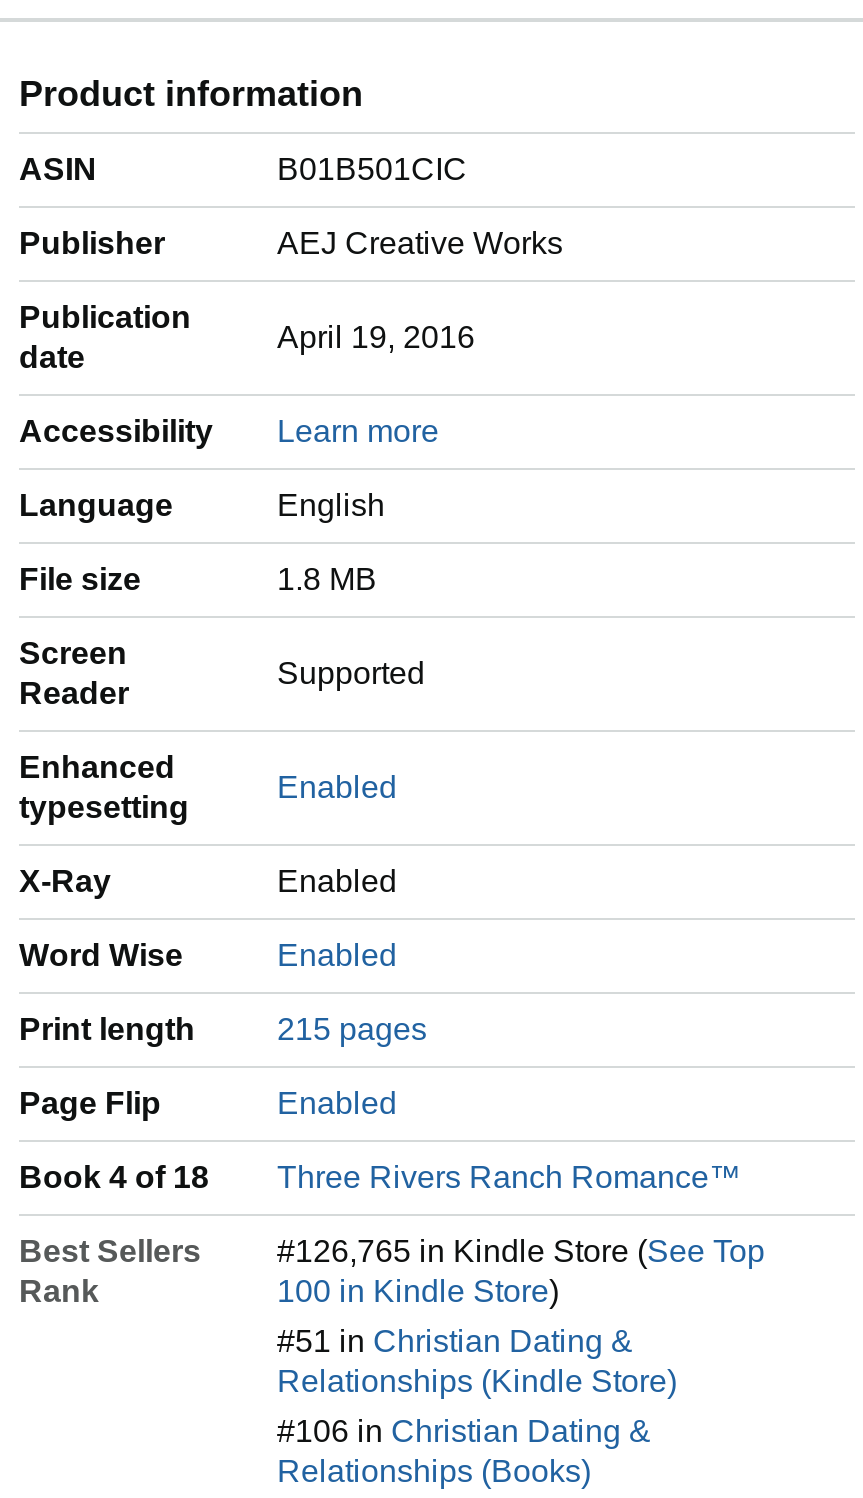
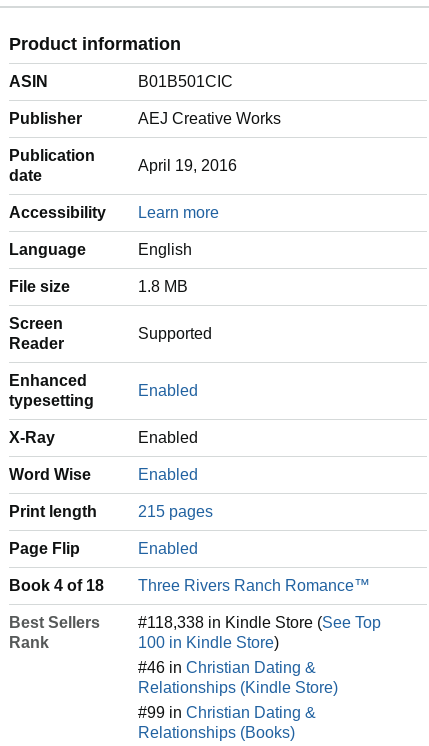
- #126,765 in Kindle Store (See Top
+ #118,338 in Kindle Store (See Top

- #51 in Christian Dating &
+ #46 in Christian Dating &

- #106 in Christian Dating &
+ #99 in Christian Dating &
